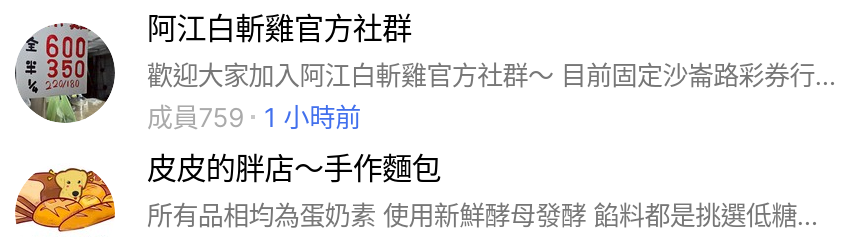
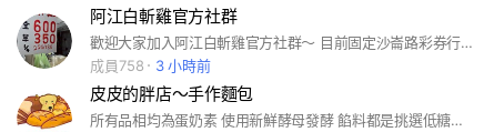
- 成員759
+ 成員758

- 1 小時前
+ 3 小時前
